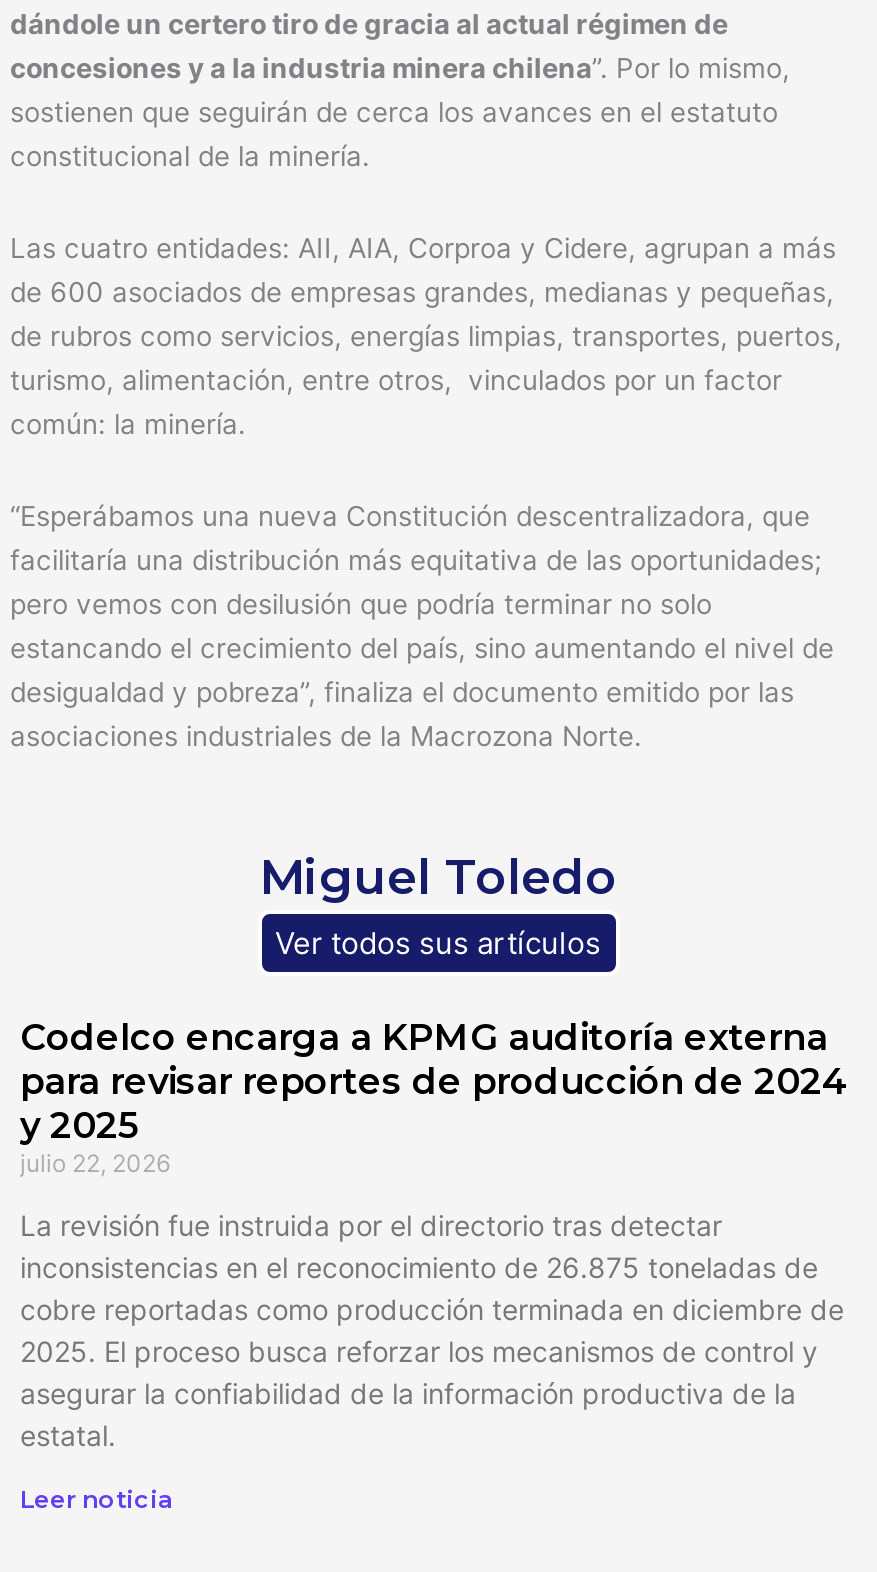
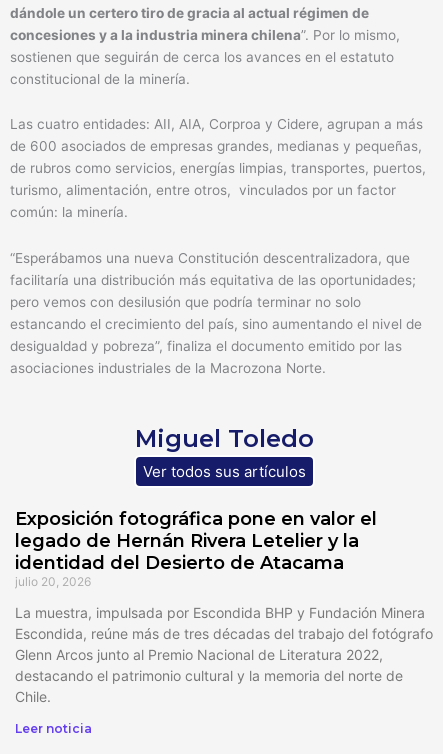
- Codelco encarga a KPMG auditoría externa
- para revisar reportes de producción de 2024
- y 2025
- julio 22, 2026
+ Exposición fotográfica pone en valor el
+ legado de Hernán Rivera Letelier y la
+ identidad del Desierto de Atacama
+ julio 20, 2026

- La revisión fue instruida por el directorio tras detectar
- inconsistencias en el reconocimiento de 26.875 toneladas de
- cobre reportadas como producción terminada en diciembre de
- 2025. El proceso busca reforzar los mecanismos de control y
- asegurar la confiabilidad de la información productiva de la
- estatal.
+ La muestra, impulsada por Escondida BHP y Fundación Minera
+ Escondida, reúne más de tres décadas del trabajo del fotógrafo
+ Glenn Arcos junto al Premio Nacional de Literatura 2022,
+ destacando el patrimonio cultural y la memoria del norte de
+ Chile.
